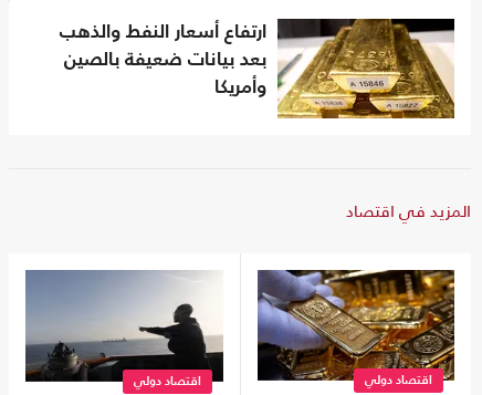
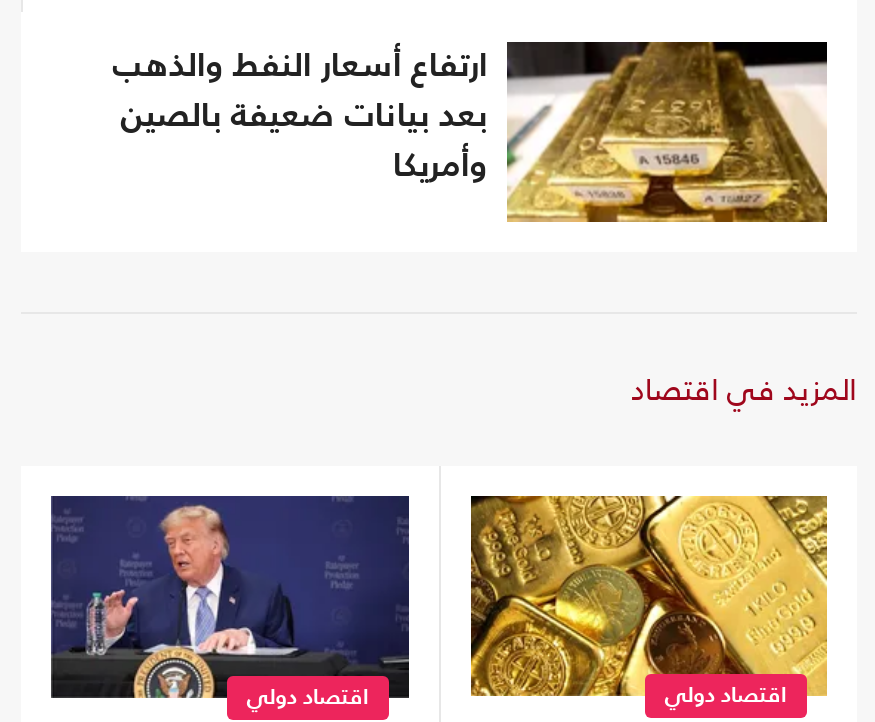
- [image]
+ [image]

- [image]
+ [image]
